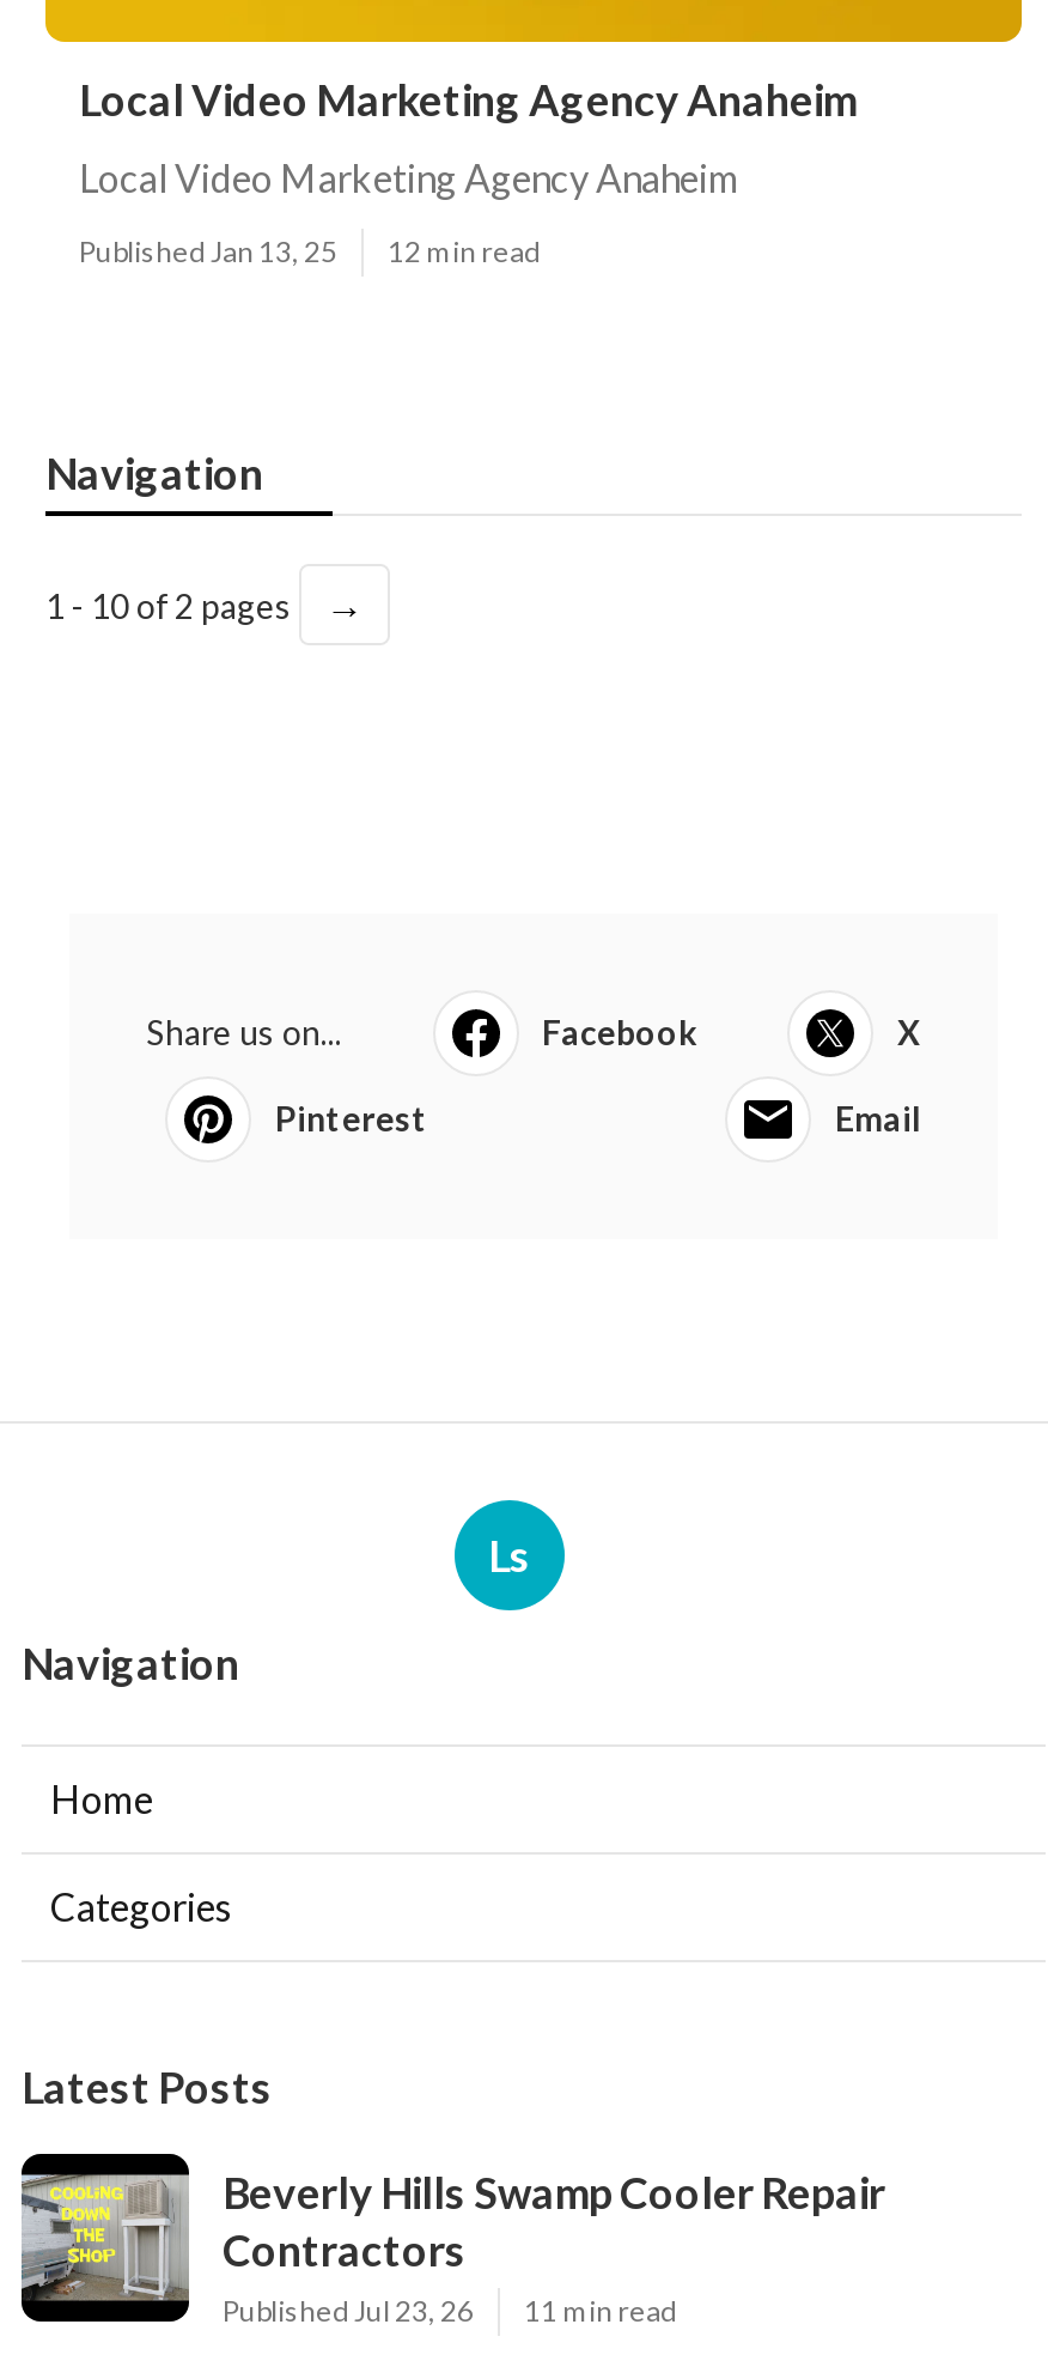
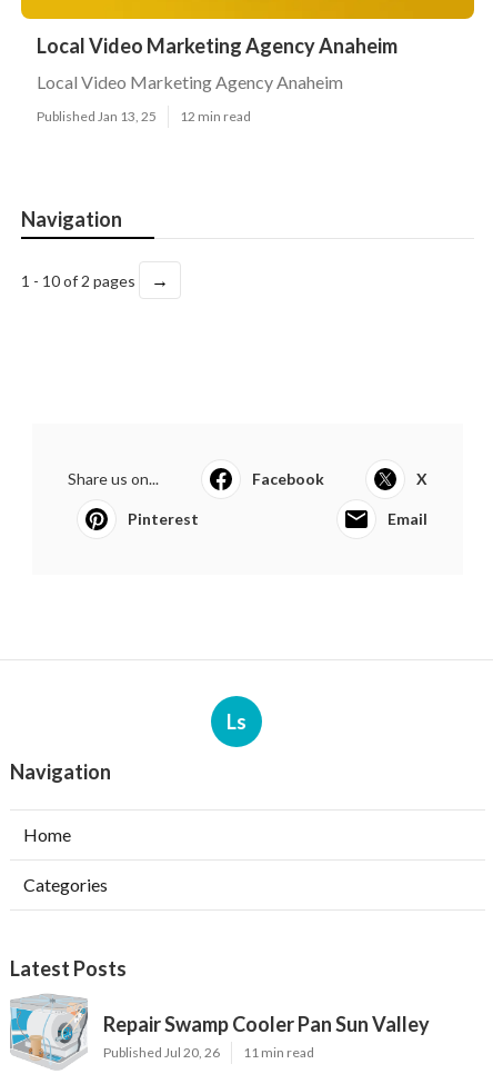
- [image]
- Beverly Hills Swamp Cooler Repair
- Contractors
- Published Jul 23, 26
+ [image]
+ Repair Swamp Cooler Pan Sun Valley
+ Published Jul 20, 26
